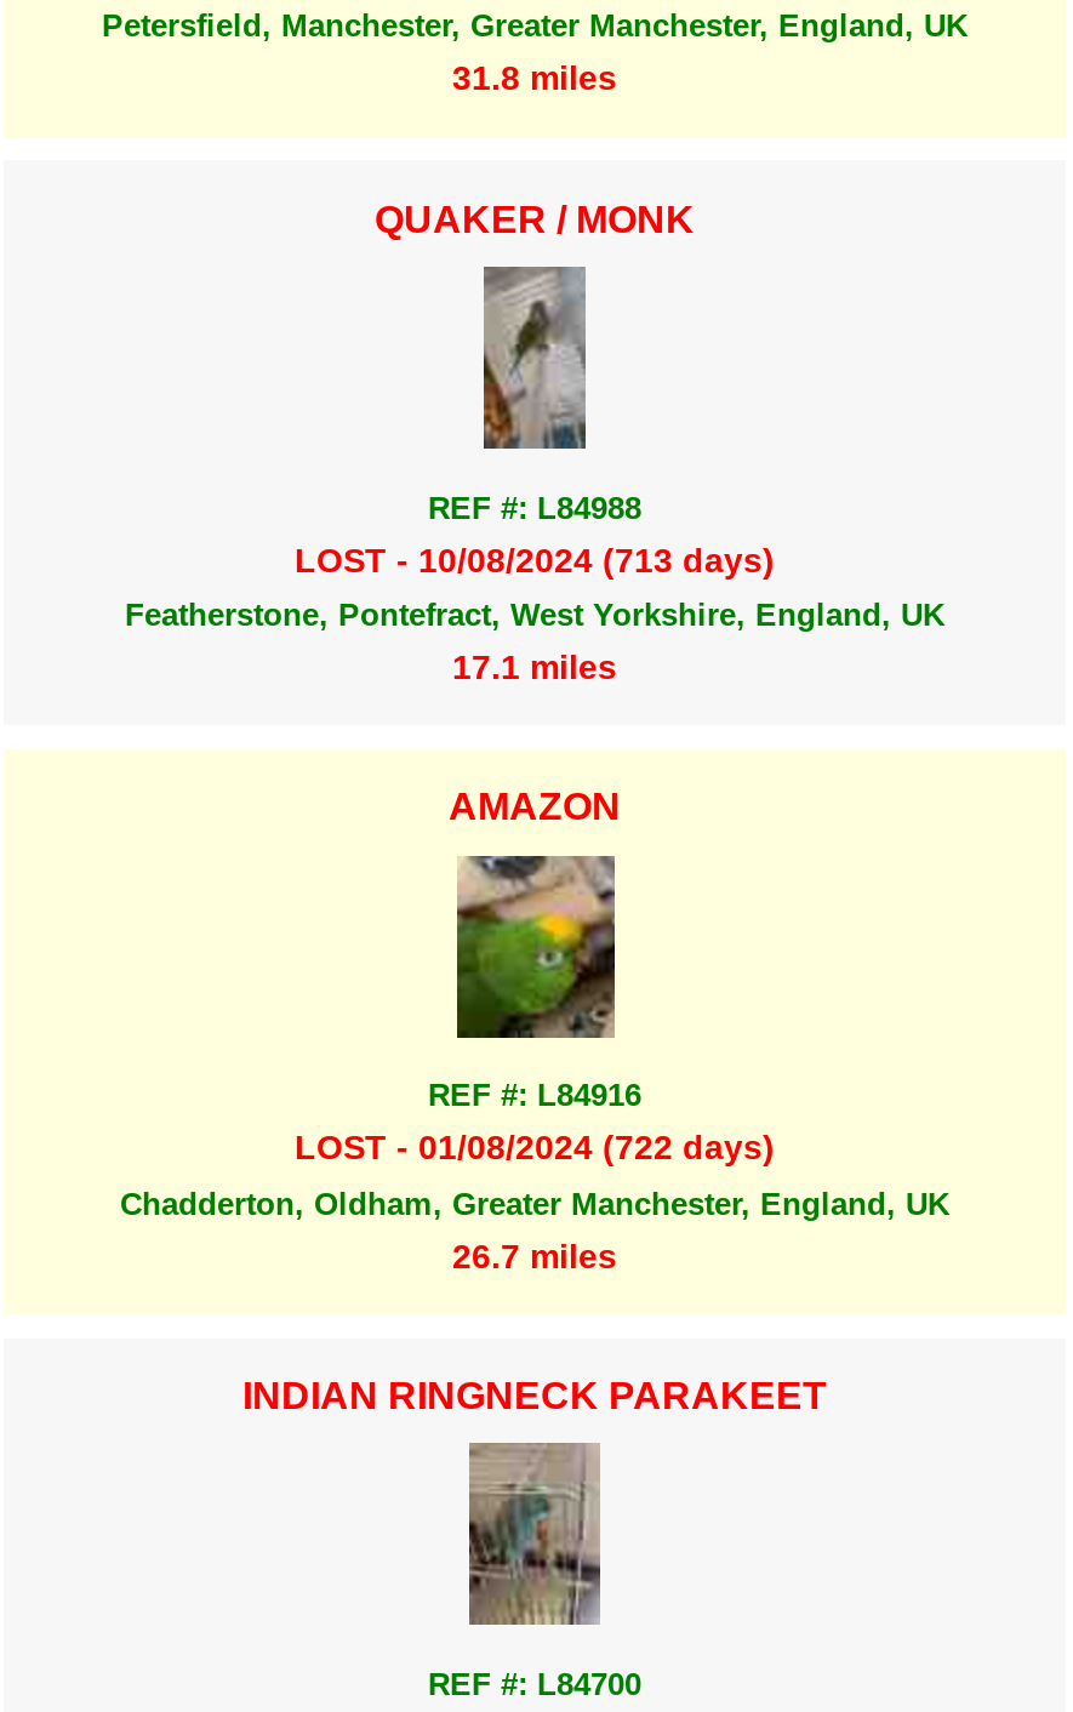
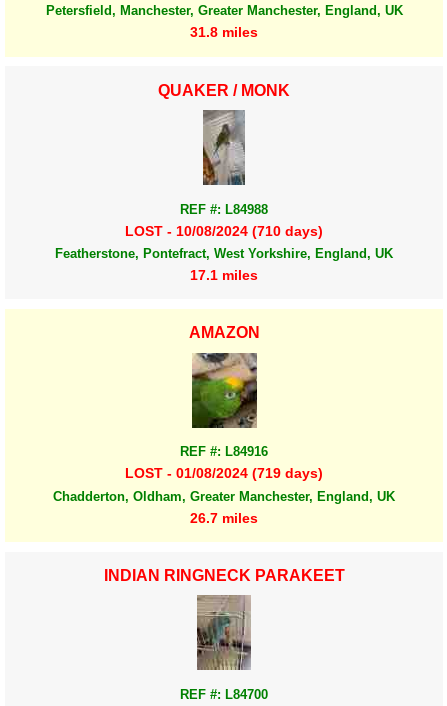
- LOST - 10/08/2024 (713 days)
+ LOST - 10/08/2024 (710 days)

- LOST - 01/08/2024 (722 days)
+ LOST - 01/08/2024 (719 days)
